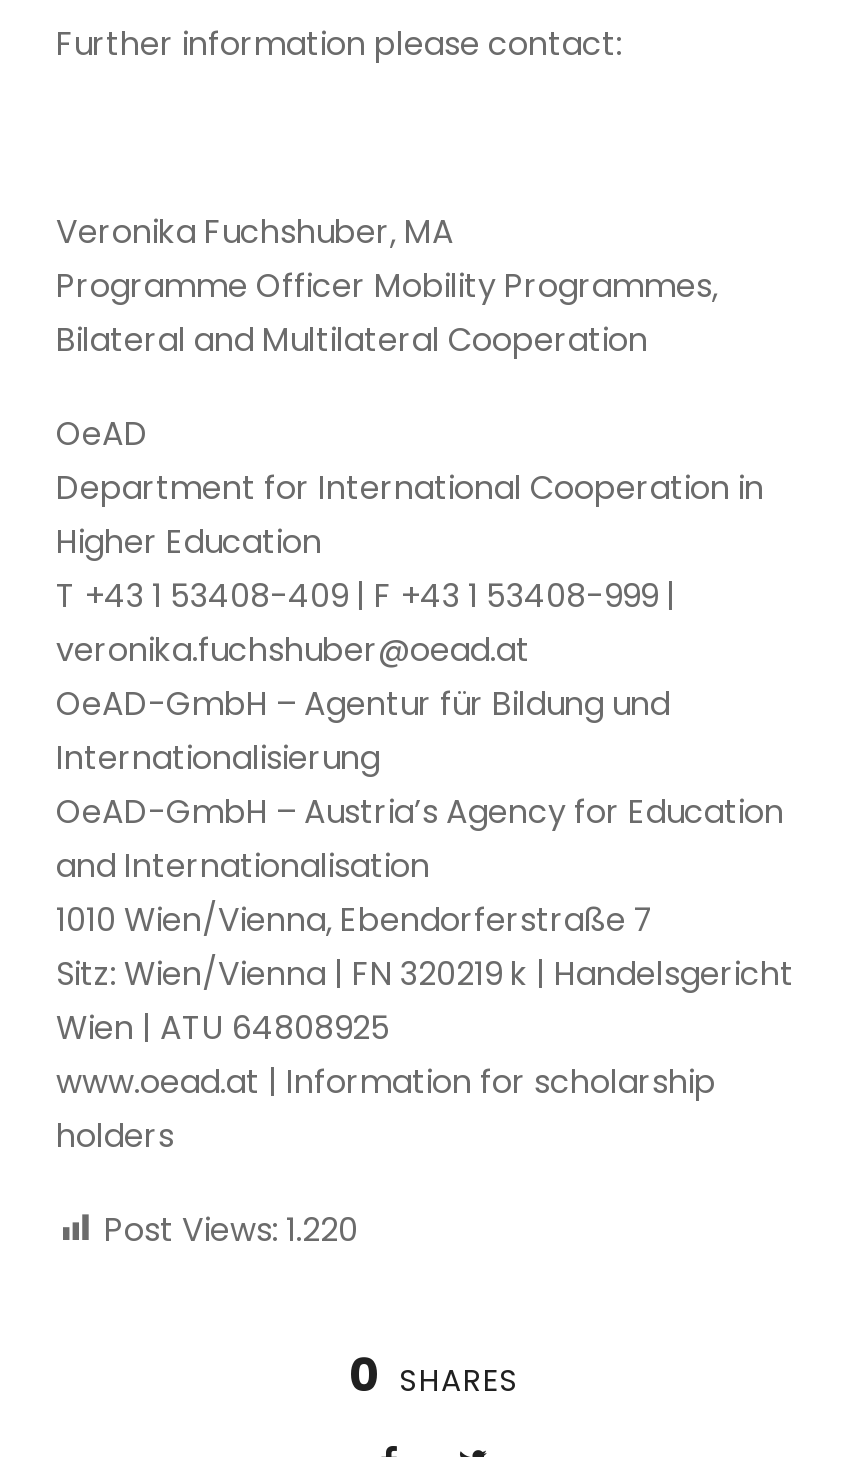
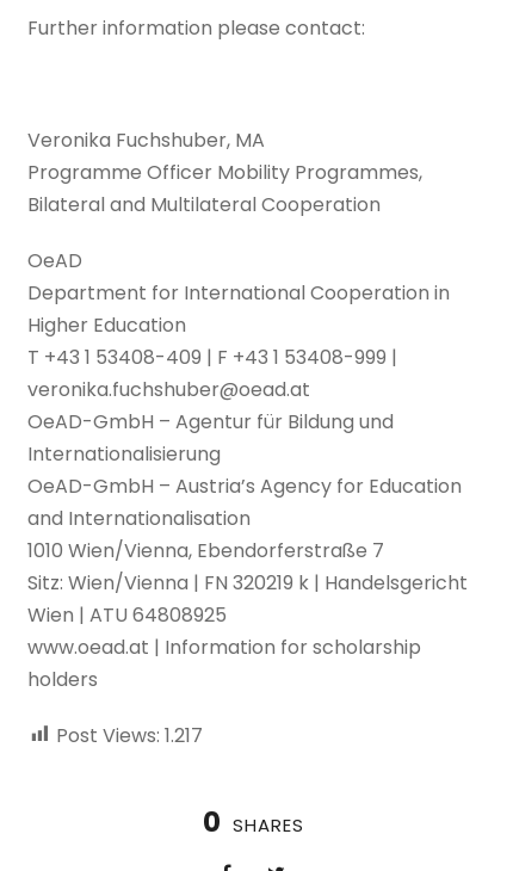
- Post Views: 1.220
+ Post Views: 1.217
